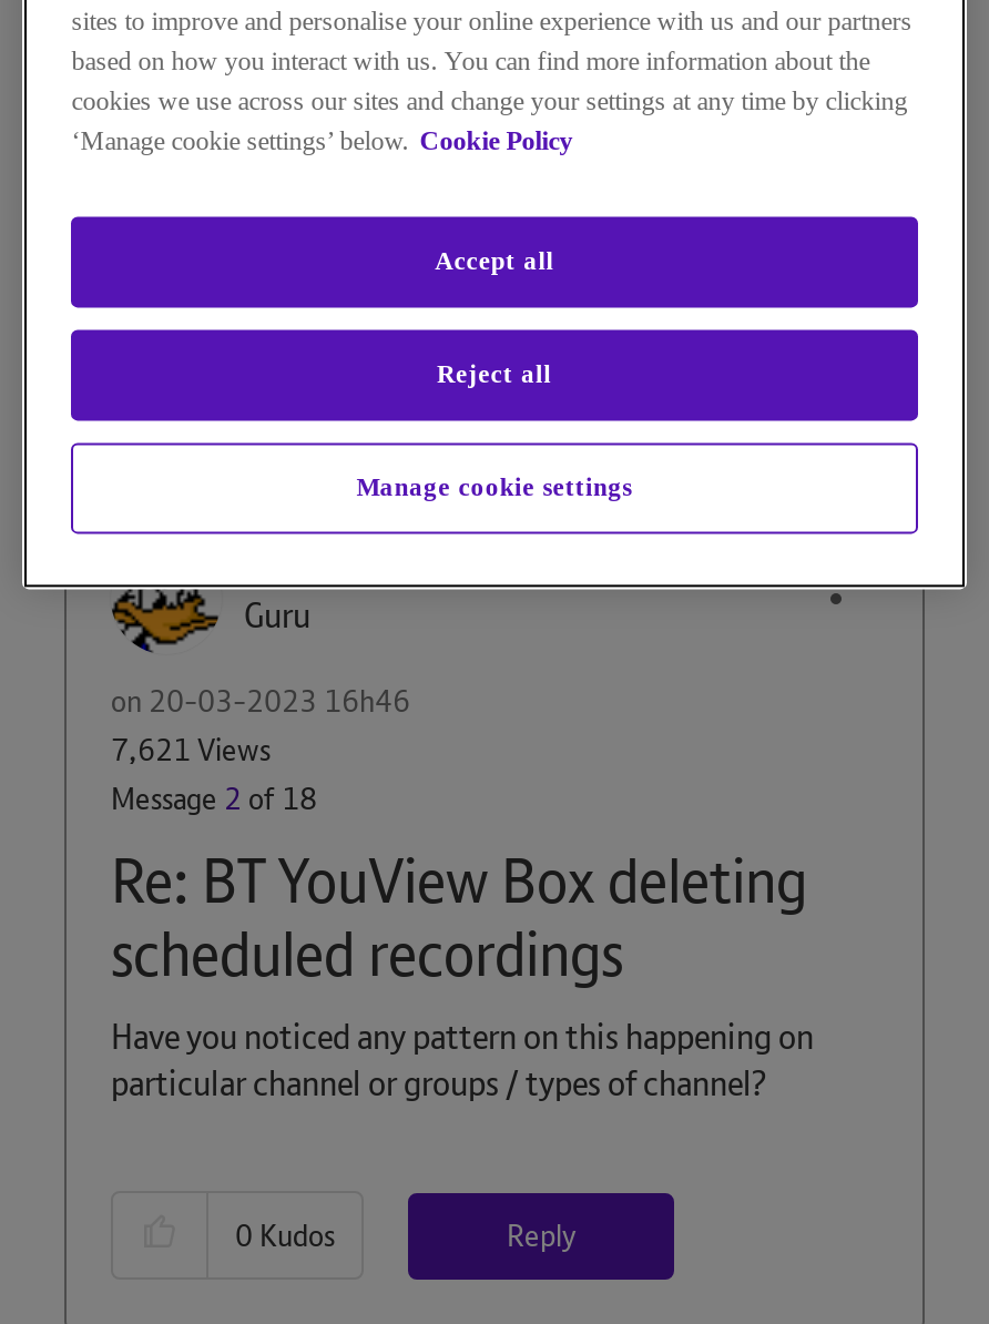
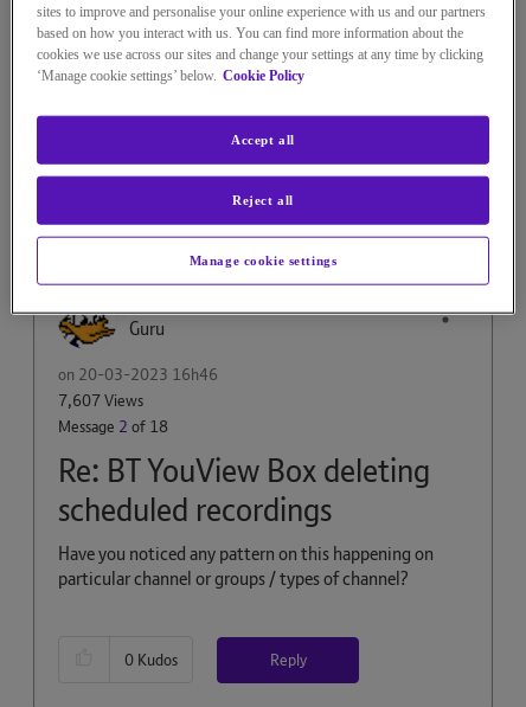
- 7,621 Views
+ 7,607 Views
